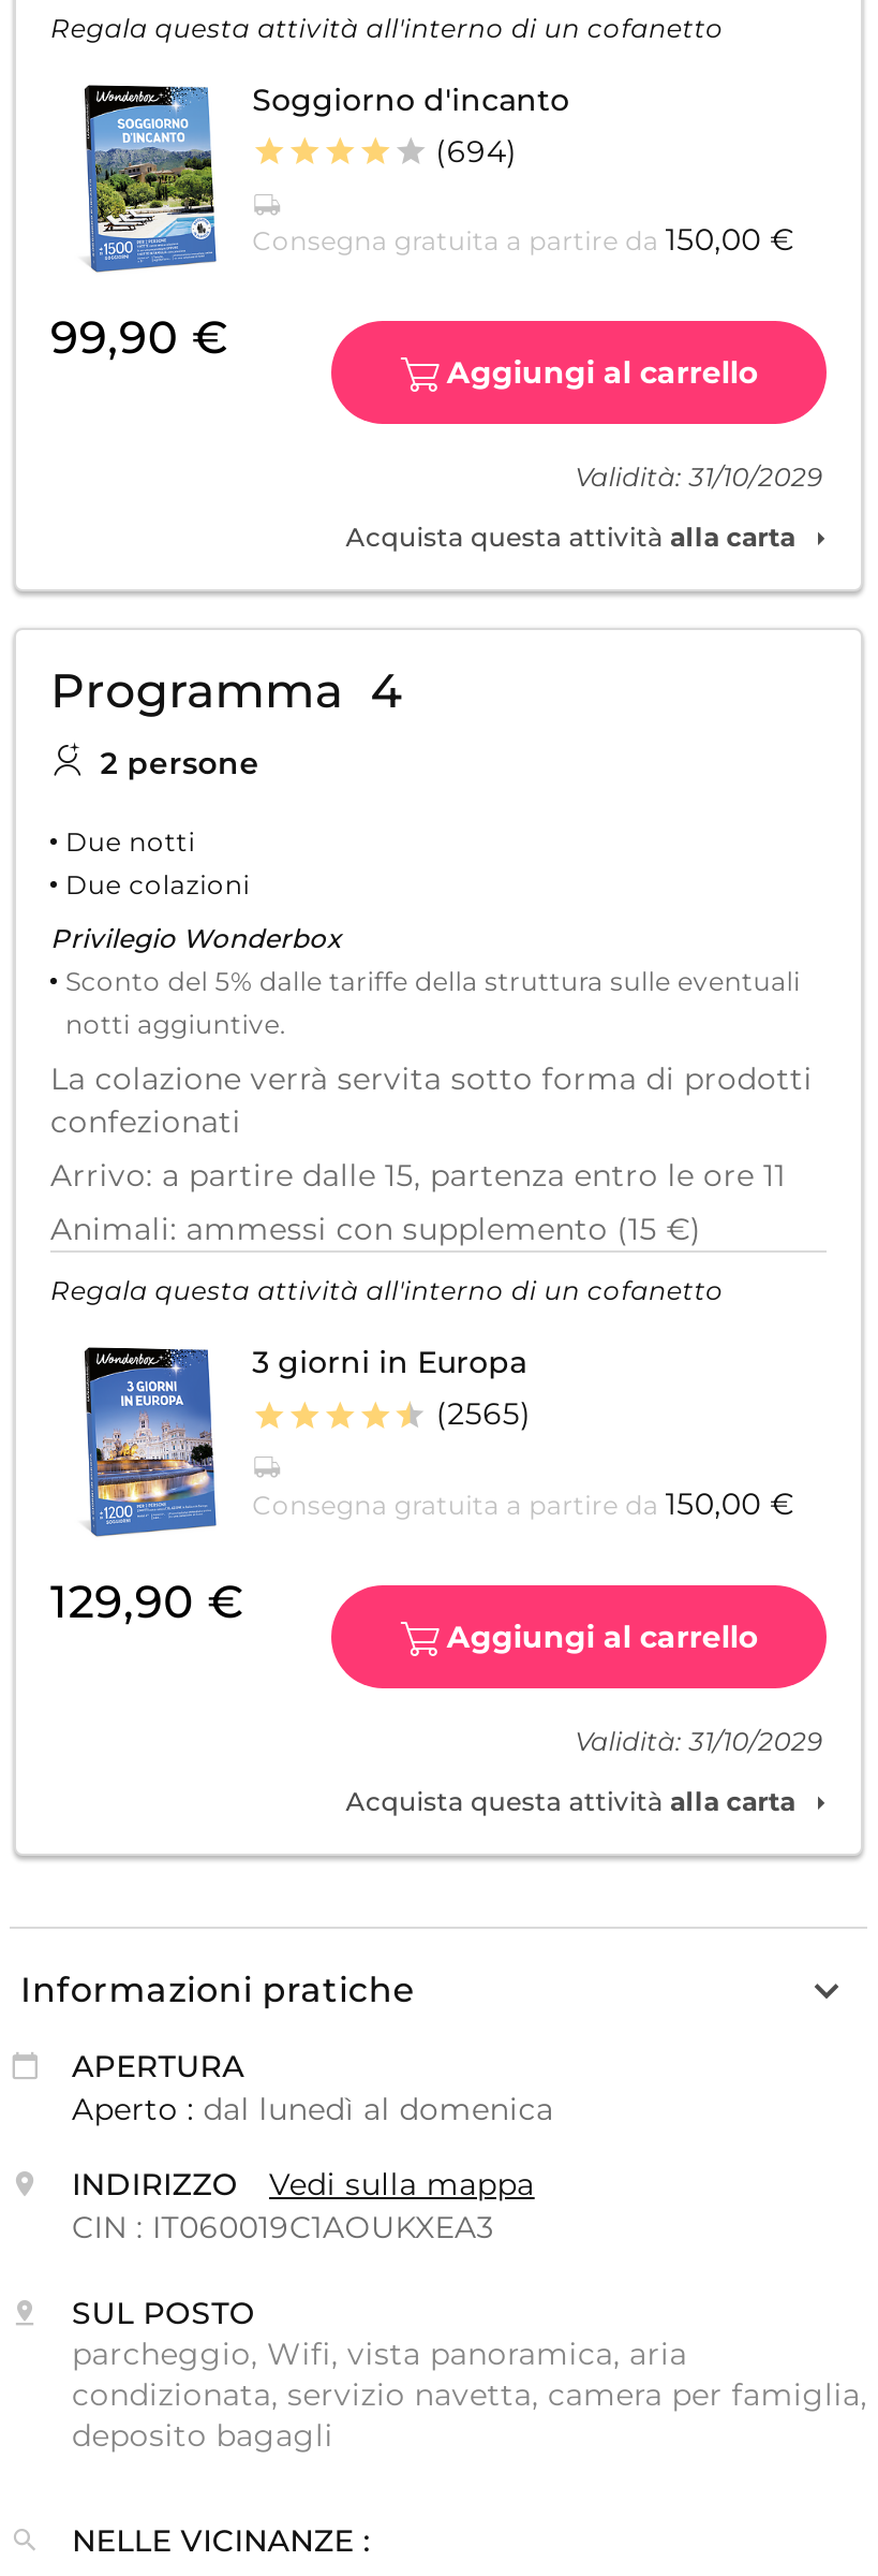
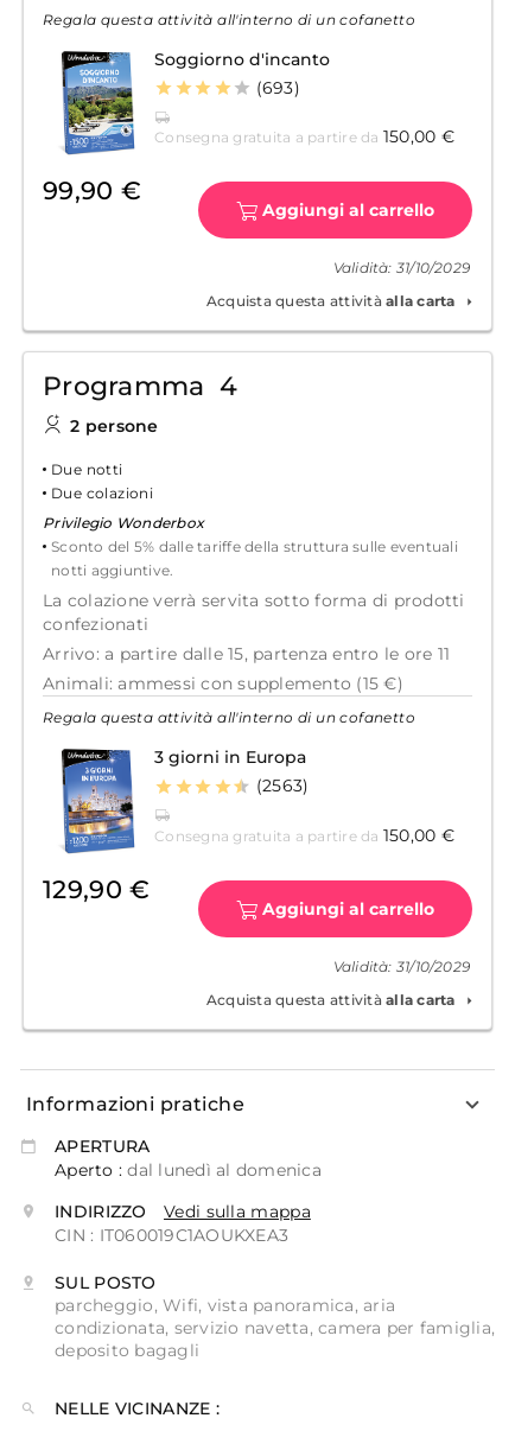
- (694)
+ (693)

- (2565)
+ (2563)
